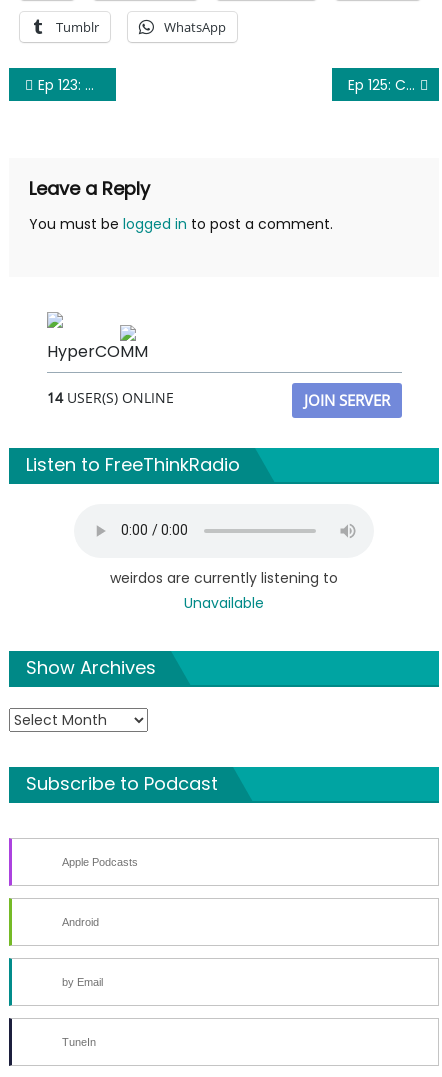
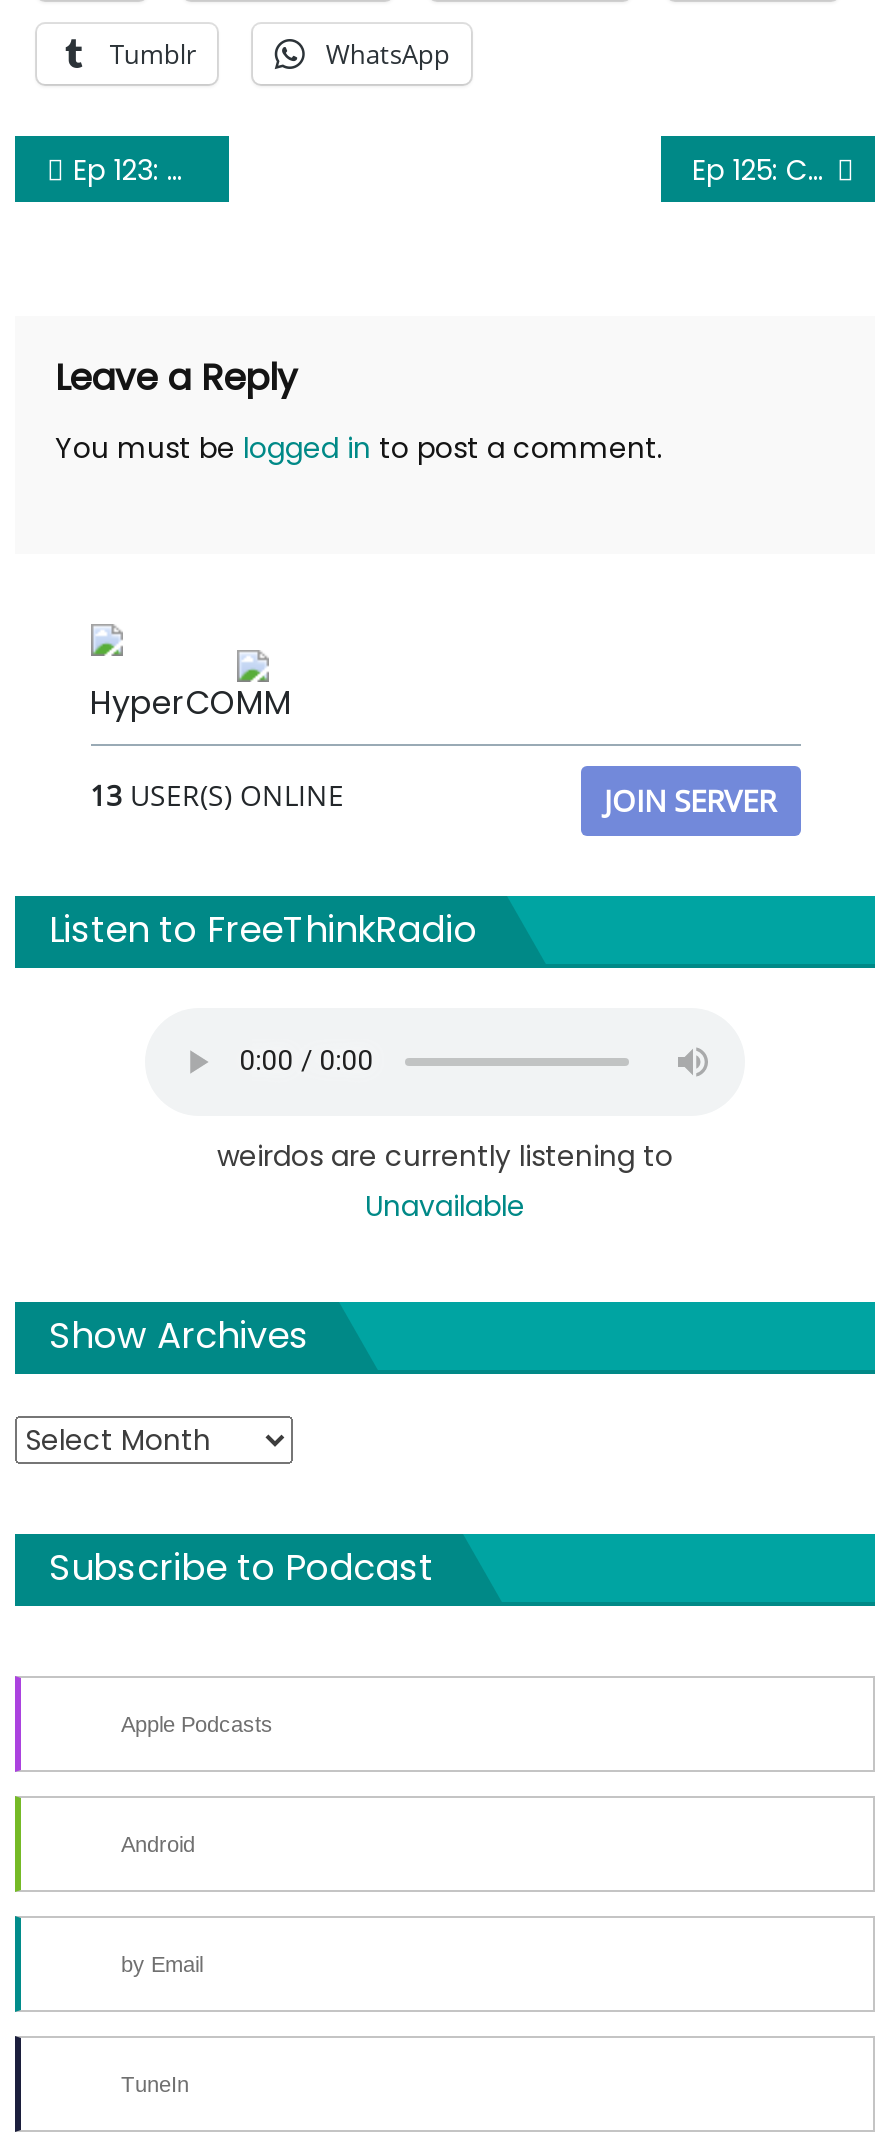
- 14 USER(S) ONLINE
+ 13 USER(S) ONLINE
